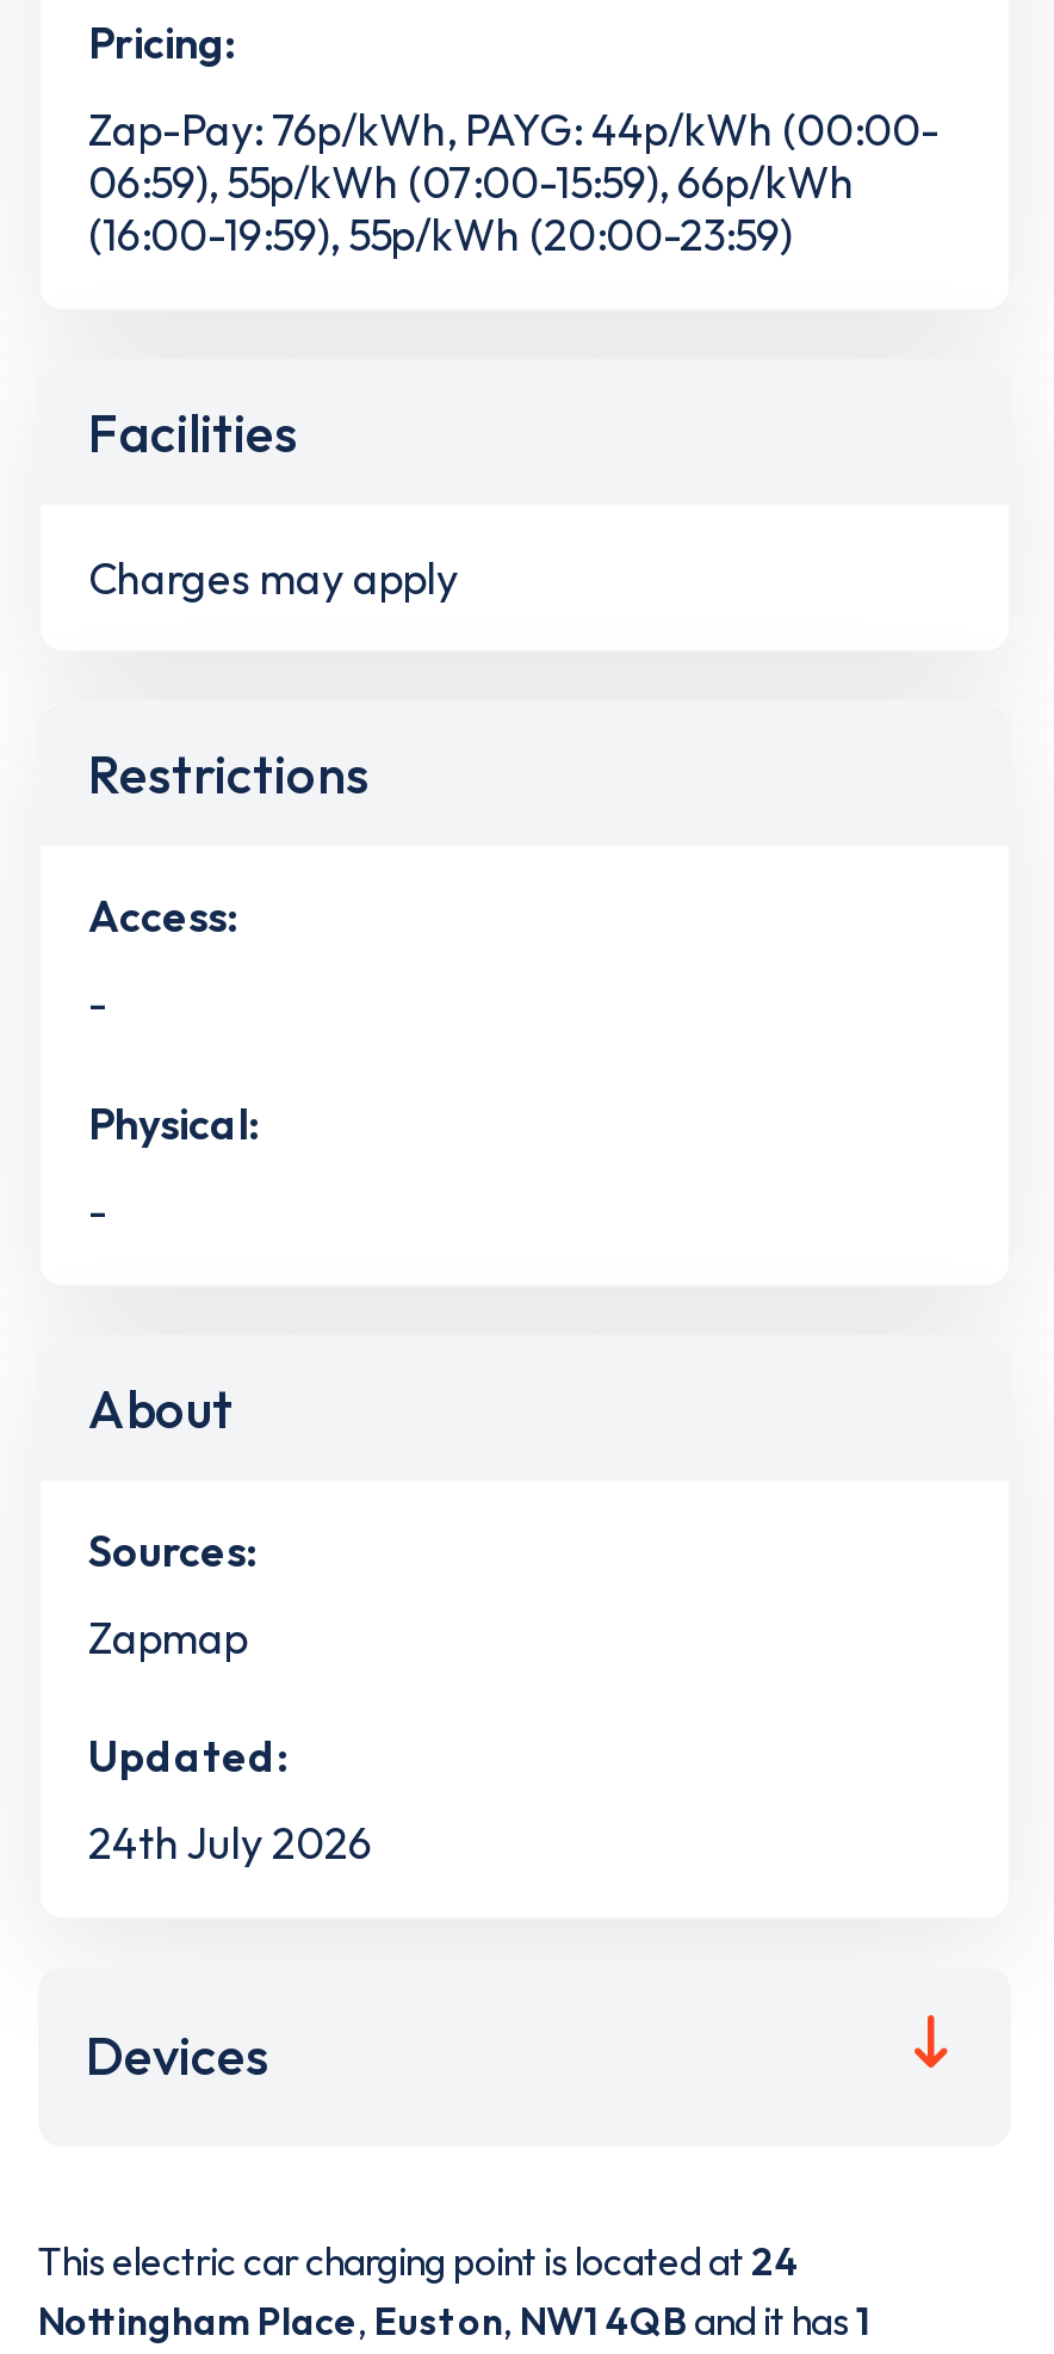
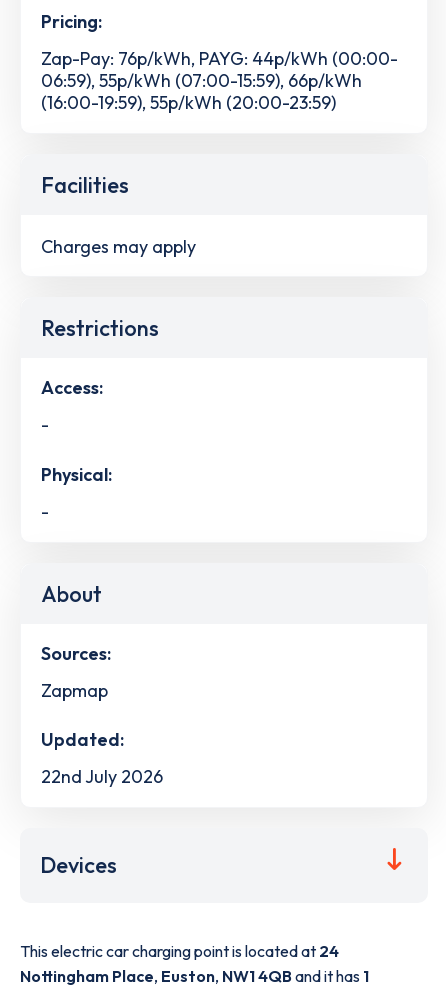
- 24th July 2026
+ 22nd July 2026
